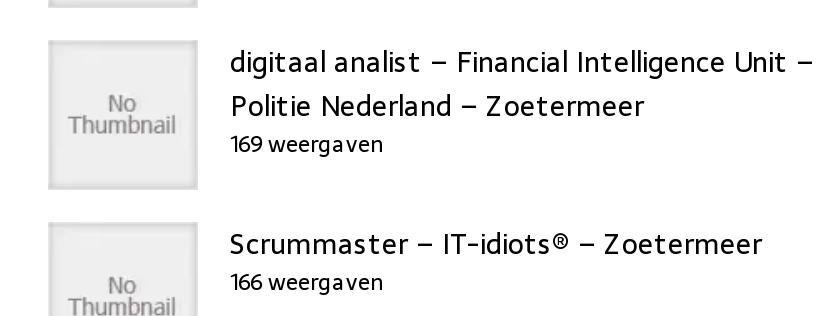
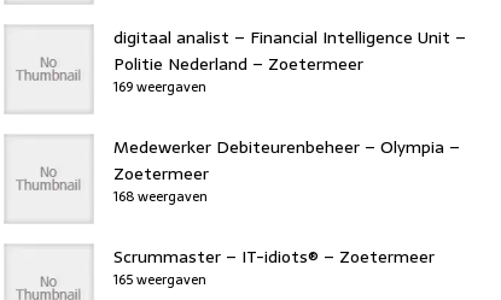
+ Medewerker Debiteurenbeheer – Olympia –
+ Zoetermeer
+ 168 weergaven

- 166 weergaven
+ 165 weergaven
